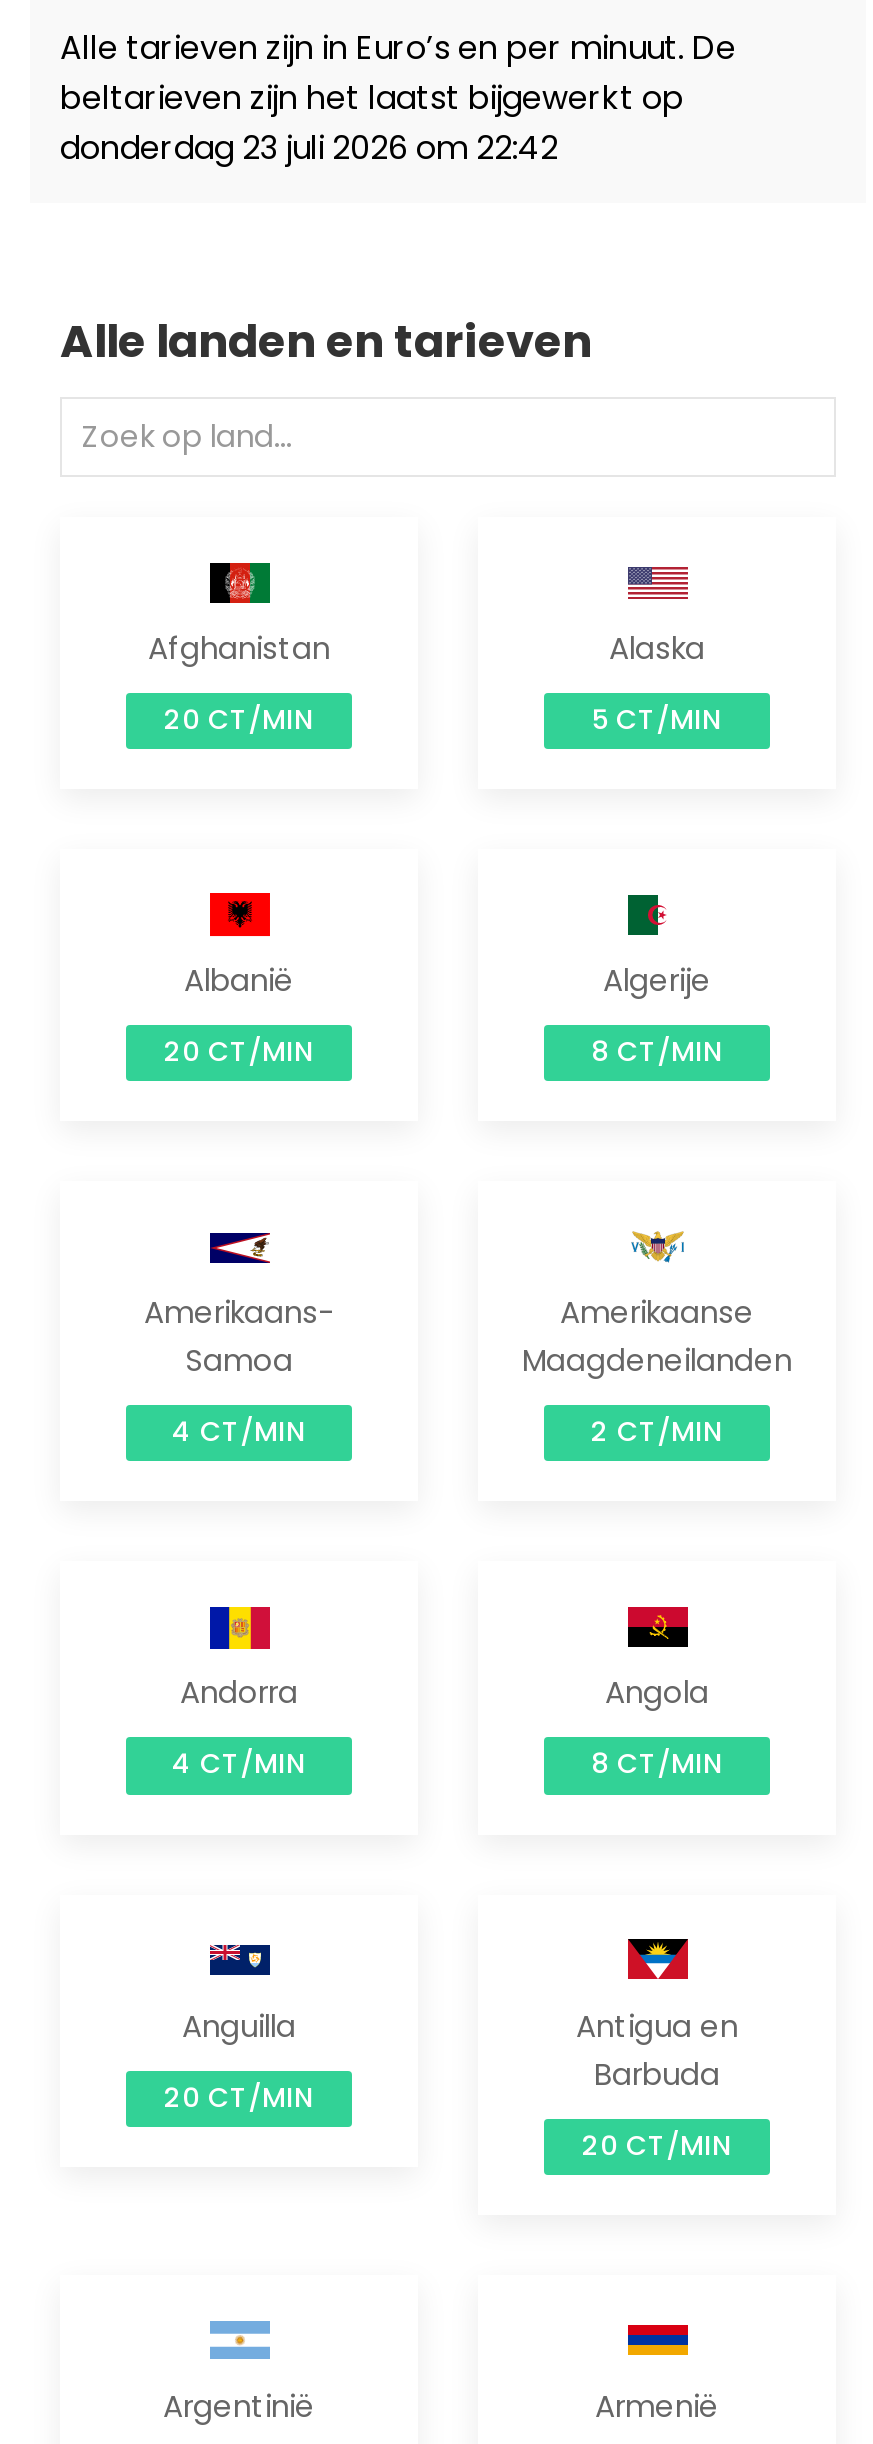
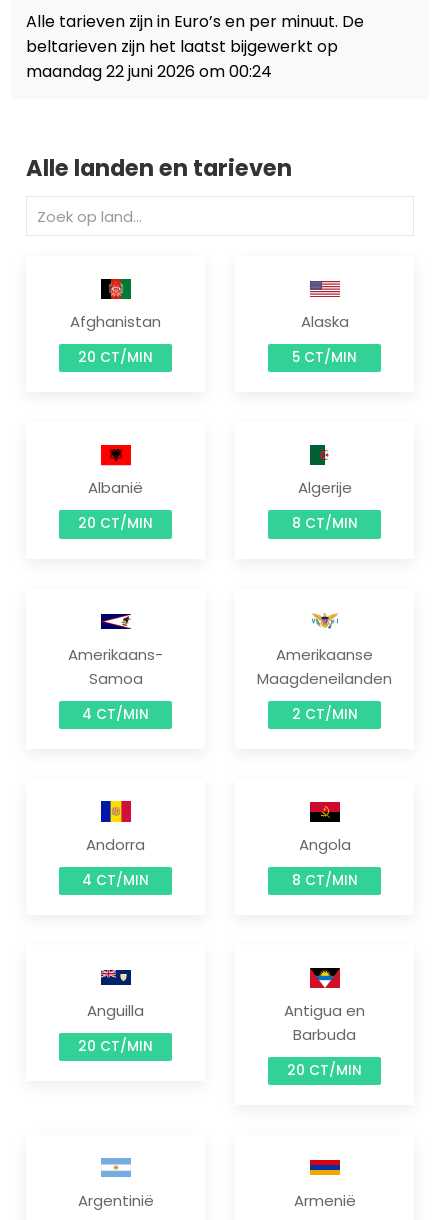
- donderdag 23 juli 2026 om 22:42
+ maandag 22 juni 2026 om 00:24
